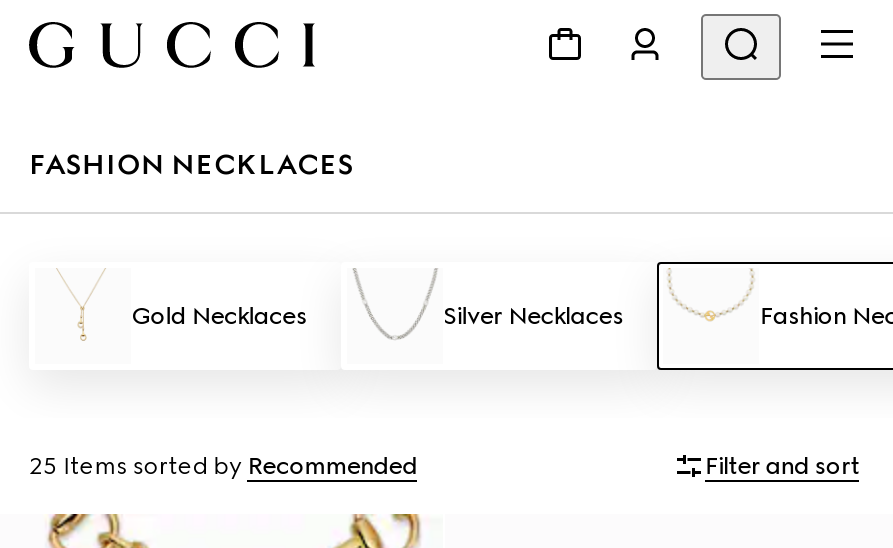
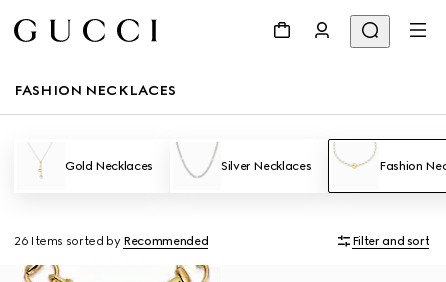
- 25 Items sorted by Recommended
+ 26 Items sorted by Recommended
